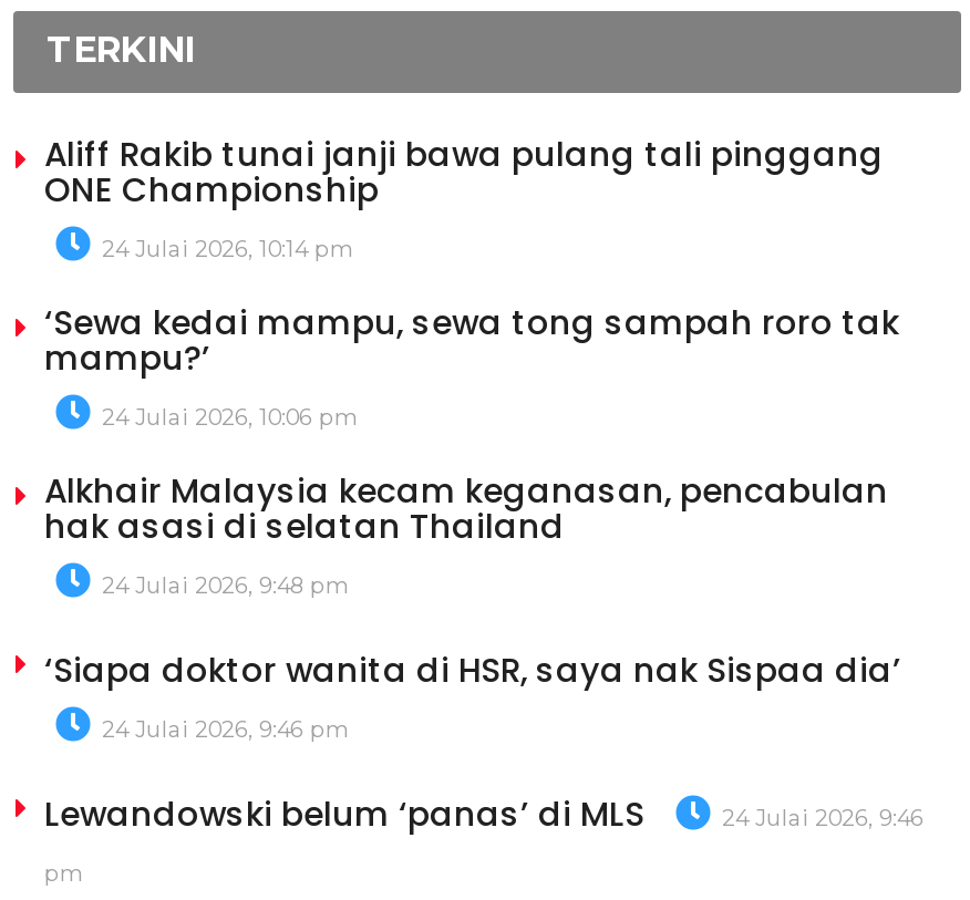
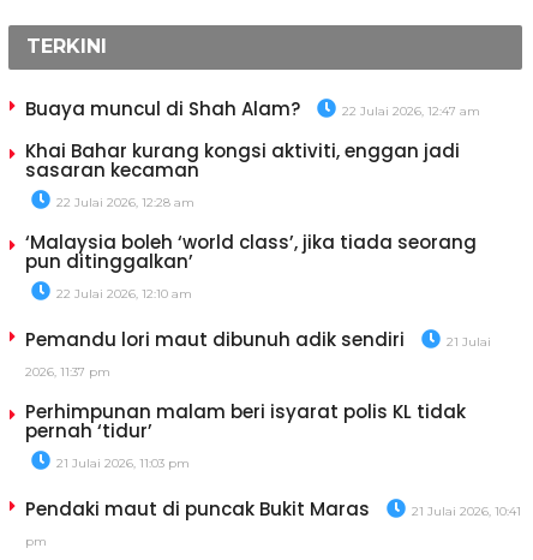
- Aliff Rakib tunai janji bawa pulang tali pinggang
- ONE Championship
- 24 Julai 2026, 10:14 pm
- ‘Sewa kedai mampu, sewa tong sampah roro tak
- mampu?’
- 24 Julai 2026, 10:06 pm
- Alkhair Malaysia kecam keganasan, pencabulan
- hak asasi di selatan Thailand
- 24 Julai 2026, 9:48 pm
- ‘Siapa doktor wanita di HSR, saya nak Sispaa dia’
- 24 Julai 2026, 9:46 pm
- Lewandowski belum ‘panas’ di MLS
- 24 Julai 2026, 9:46
+ Buaya muncul di Shah Alam?
+ 22 Julai 2026, 12:47 am
+ Khai Bahar kurang kongsi aktiviti, enggan jadi
+ sasaran kecaman
+ 22 Julai 2026, 12:28 am
+ ‘Malaysia boleh ‘world class’, jika tiada seorang
+ pun ditinggalkan’
+ 22 Julai 2026, 12:10 am
+ Pemandu lori maut dibunuh adik sendiri
+ 21 Julai
+ 2026, 11:37 pm
+ Perhimpunan malam beri isyarat polis KL tidak
+ pernah ‘tidur’
+ 21 Julai 2026, 11:03 pm
+ Pendaki maut di puncak Bukit Maras
+ 21 Julai 2026, 10:41
